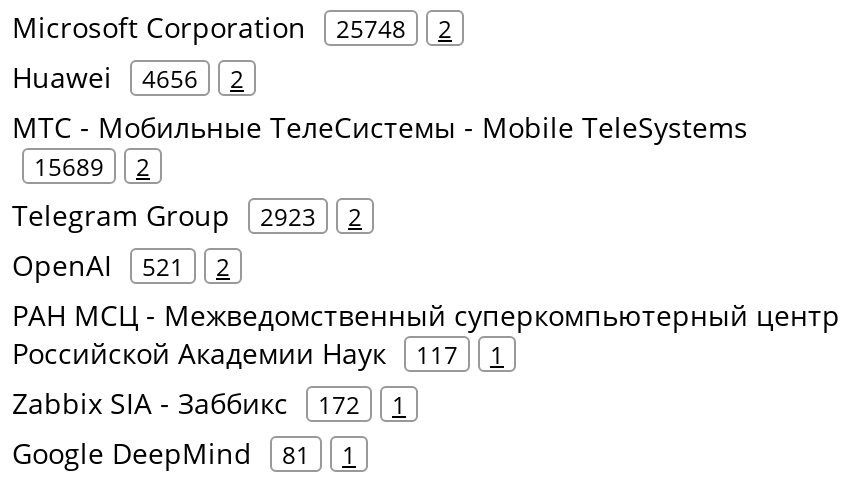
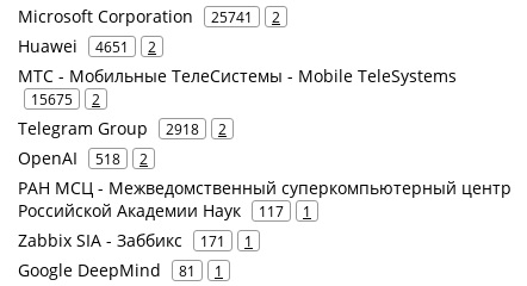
- Microsoft Corporation 25748 2
+ Microsoft Corporation 25741 2

- Huawei 4656 2
+ Huawei 4651 2

- 15689 2
+ 15675 2

- Telegram Group 2923 2
+ Telegram Group 2918 2

- OpenAI 521 2
+ OpenAI 518 2

- Zabbix SIA - Заббикс 172 1
+ Zabbix SIA - Заббикс 171 1
